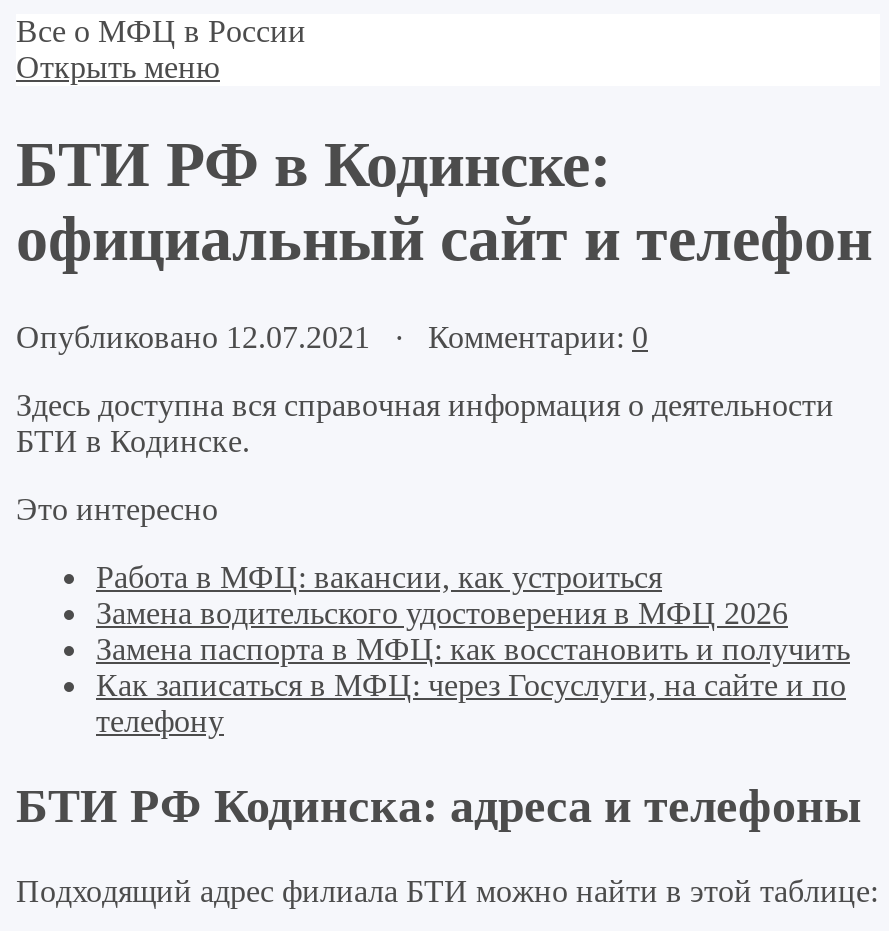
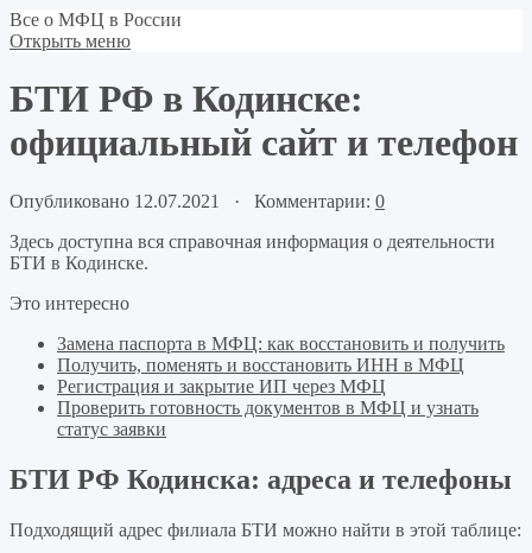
- Работа в МФЦ: вакансии, как устроиться
- Замена водительского удостоверения в МФЦ 2026

moved up: Замена паспорта в МФЦ: как восстановить и получить

- Как записаться в МФЦ: через Госуслуги, на сайте и по
- телефону
+ Получить, поменять и восстановить ИНН в МФЦ
+ Регистрация и закрытие ИП через МФЦ
+ Проверить готовность документов в МФЦ и узнать
+ статус заявки
